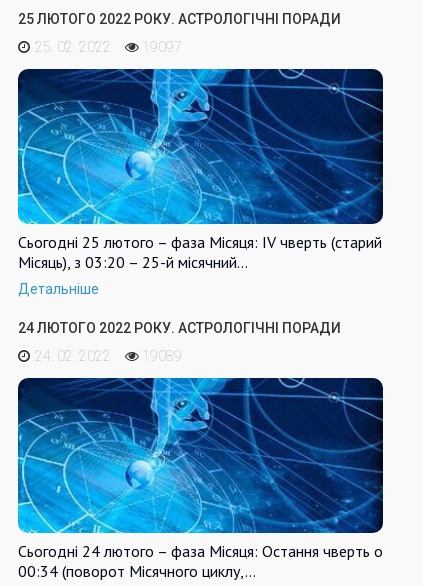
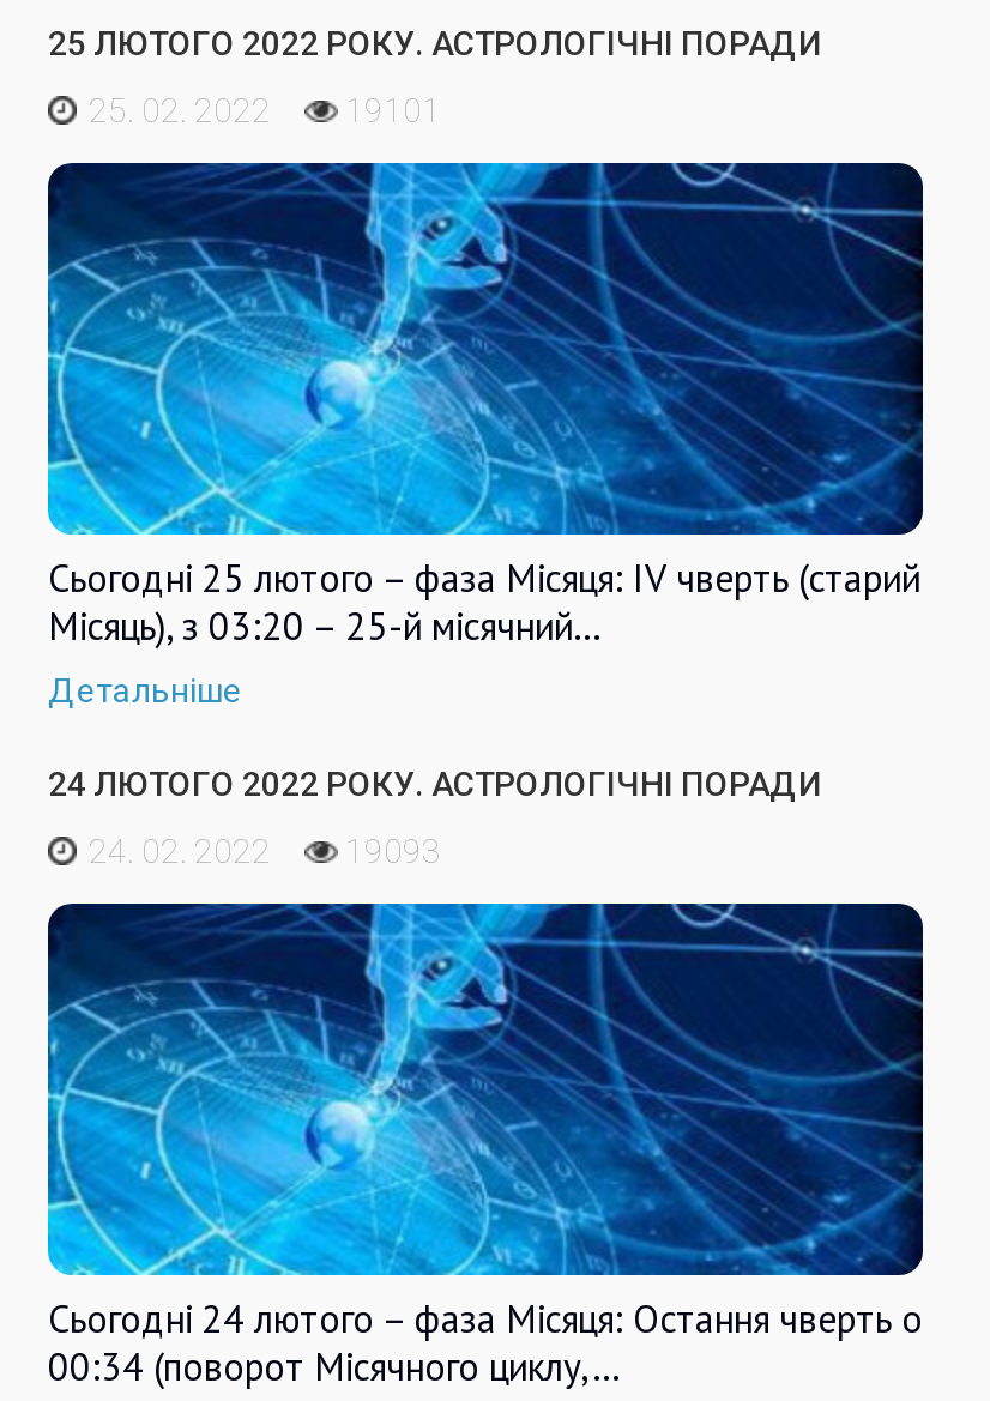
- 25. 02. 2022 19097
+ 25. 02. 2022 19101

- 24. 02. 2022 19089
+ 24. 02. 2022 19093
